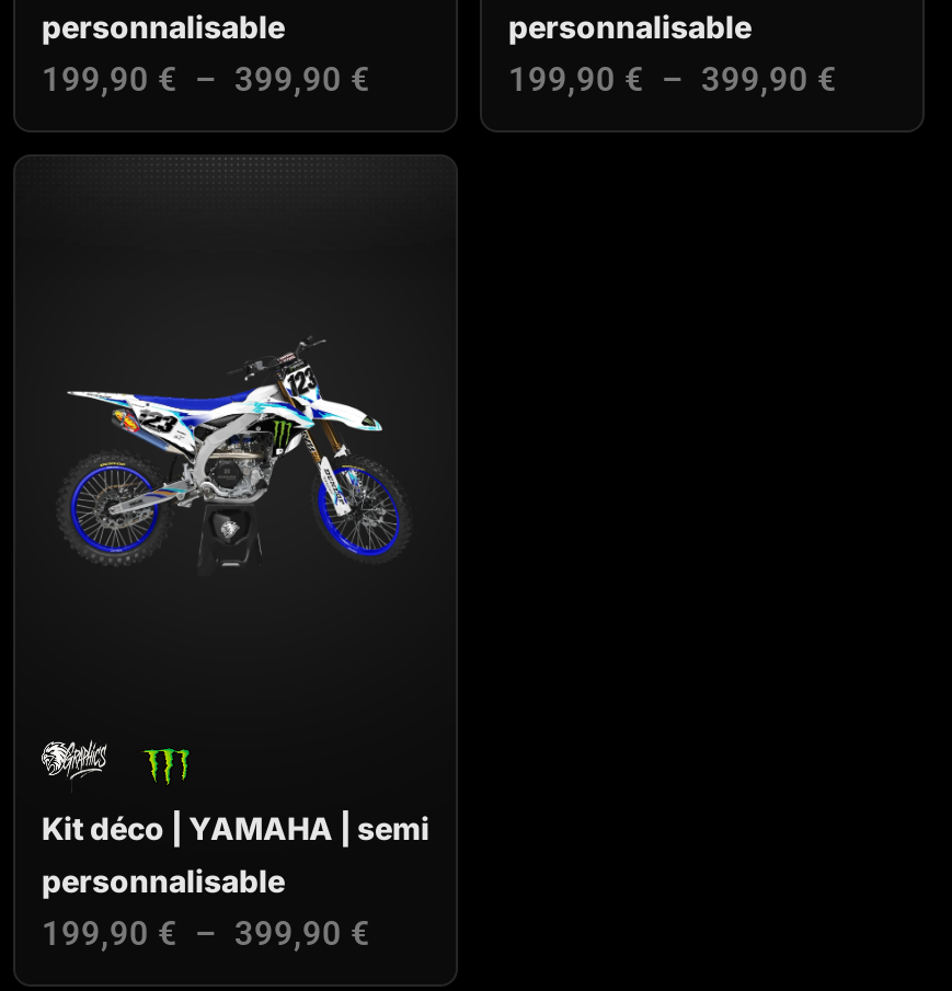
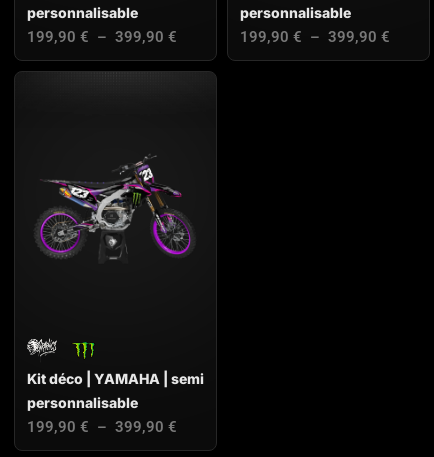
- [image]
+ [image]
